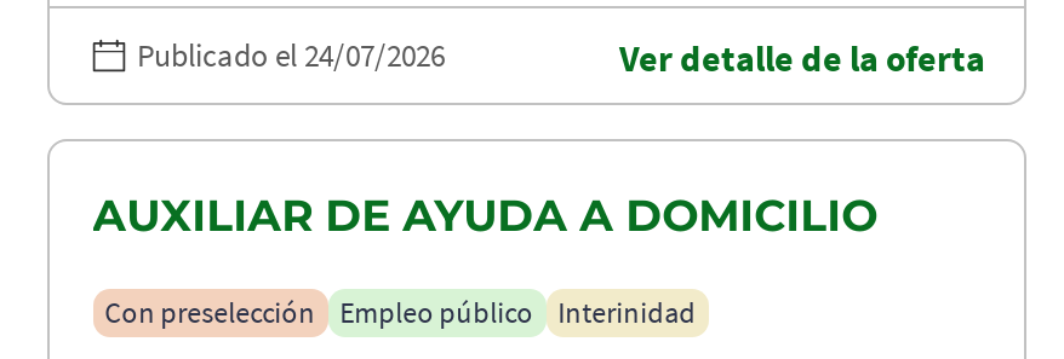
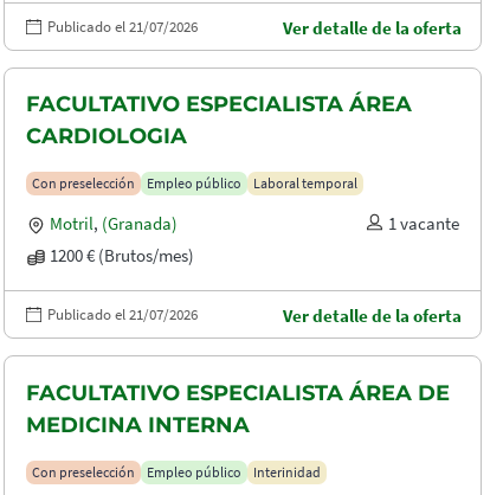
- Publicado el 24/07/2026
+ Publicado el 21/07/2026

- AUXILIAR DE AYUDA A DOMICILIO
+ FACULTATIVO ESPECIALISTA ÁREA
+ CARDIOLOGIA
+ Con preselección
+ Empleo público
+ Laboral temporal
+ Motril, (Granada)
+ 1 vacante
+ 1200 € (Brutos/mes)
+ Publicado el 21/07/2026
+ Ver detalle de la oferta
+ FACULTATIVO ESPECIALISTA ÁREA DE
+ MEDICINA INTERNA
